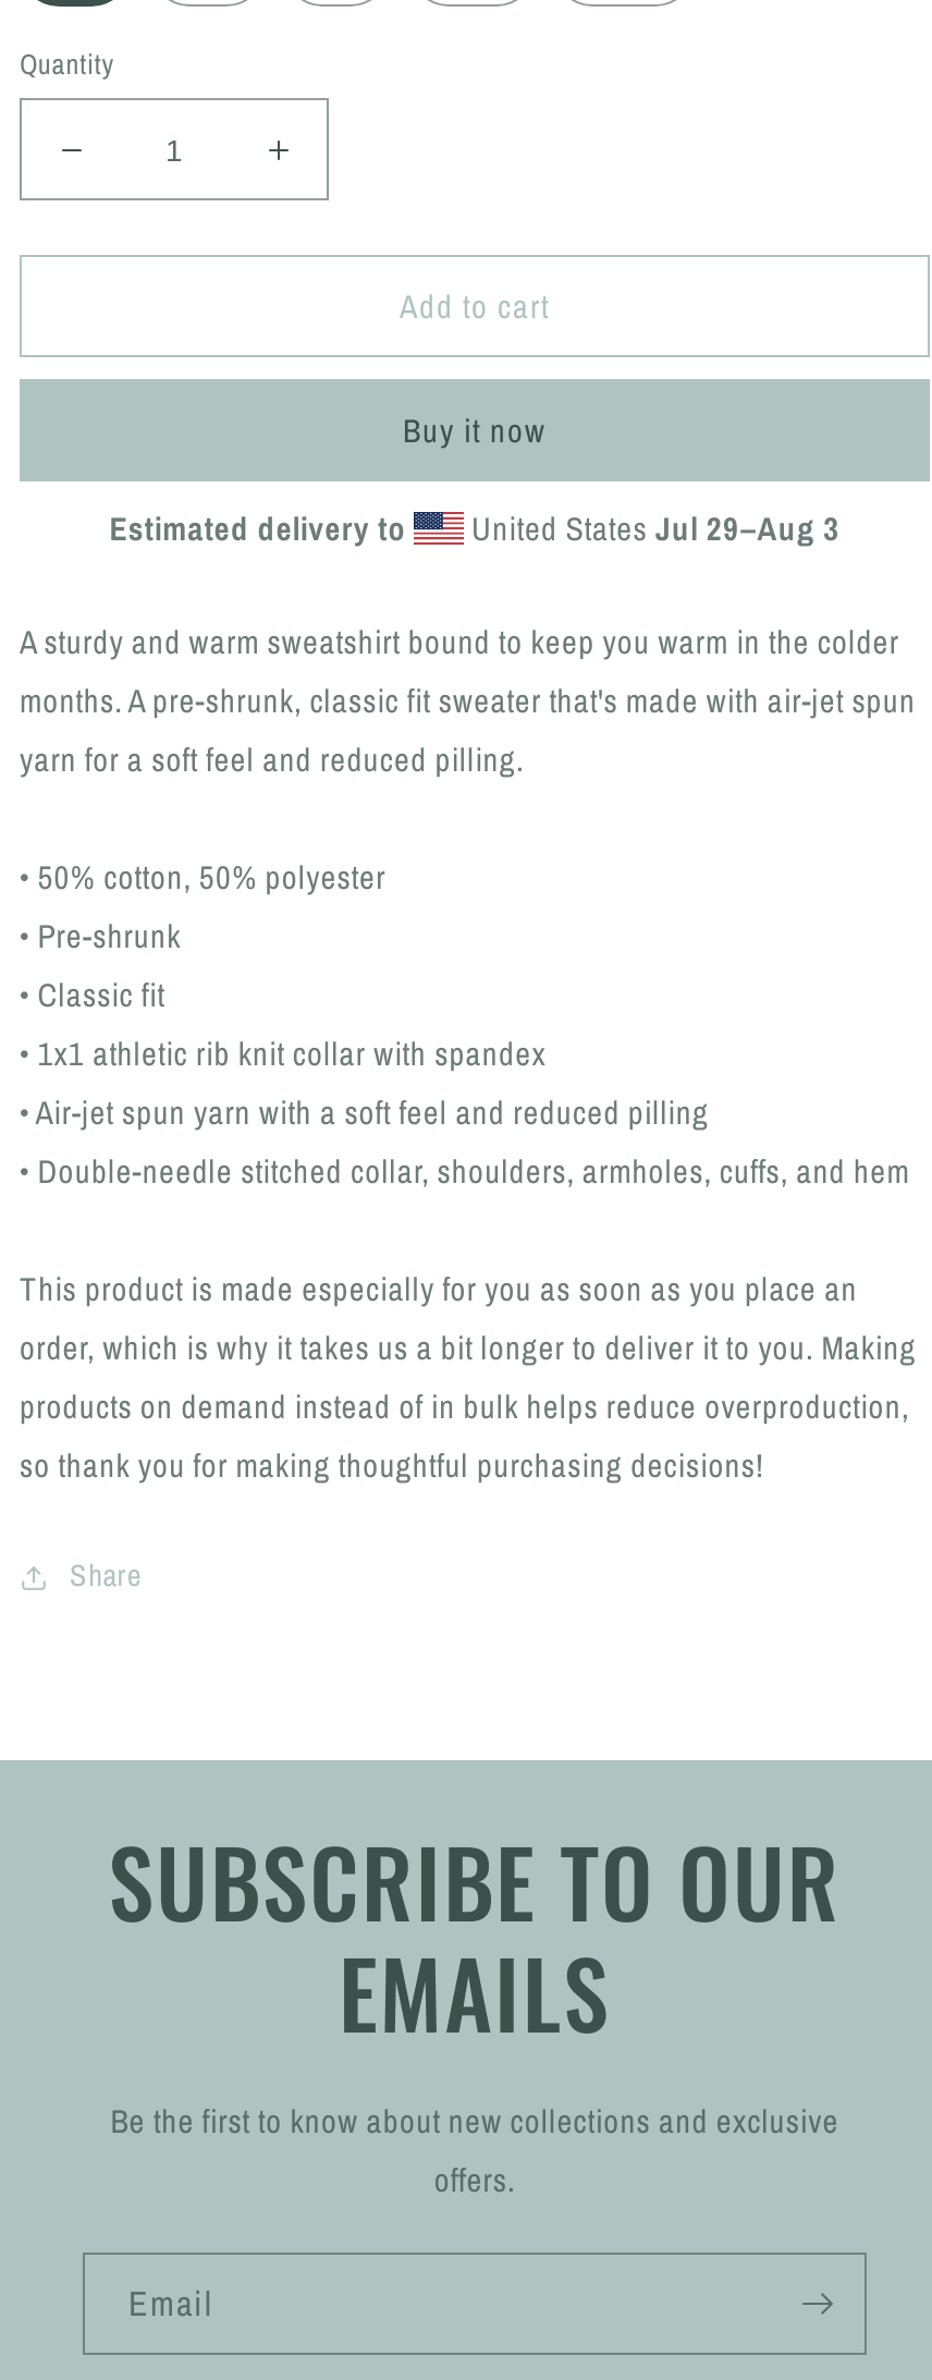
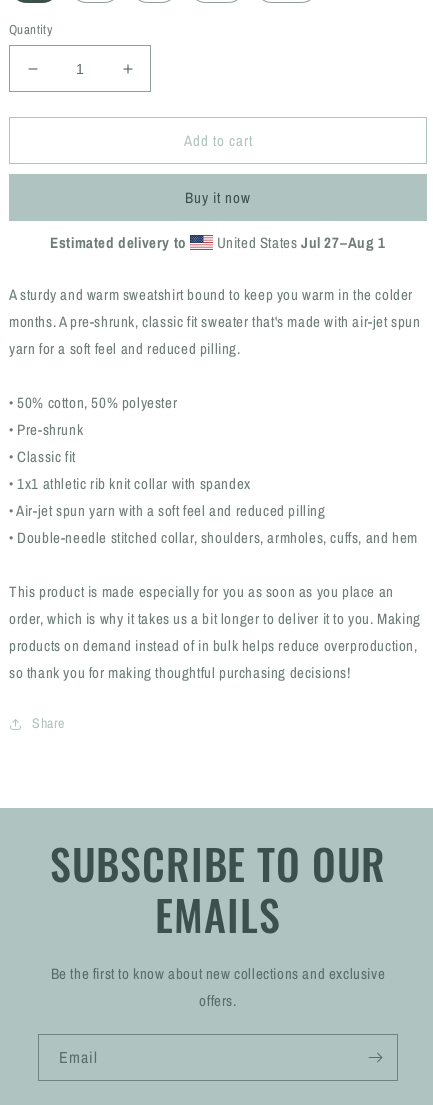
- United States Jul 29–Aug 3
+ United States Jul 27–Aug 1
